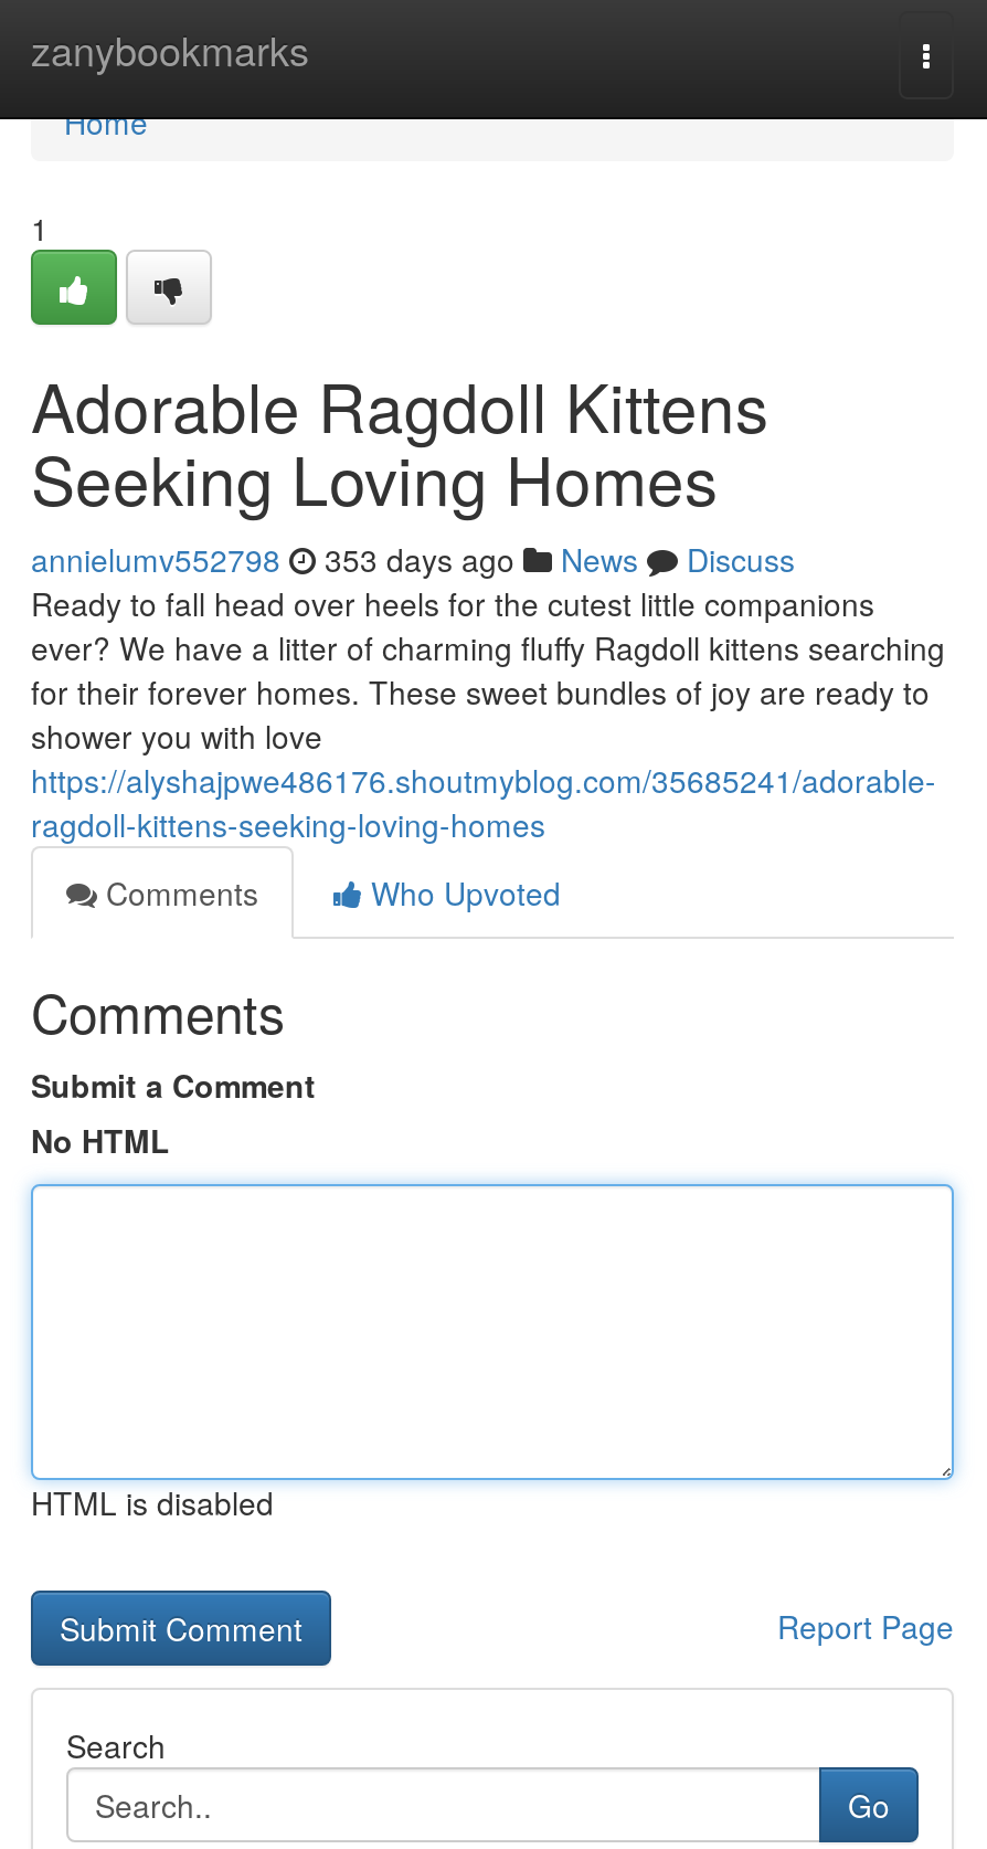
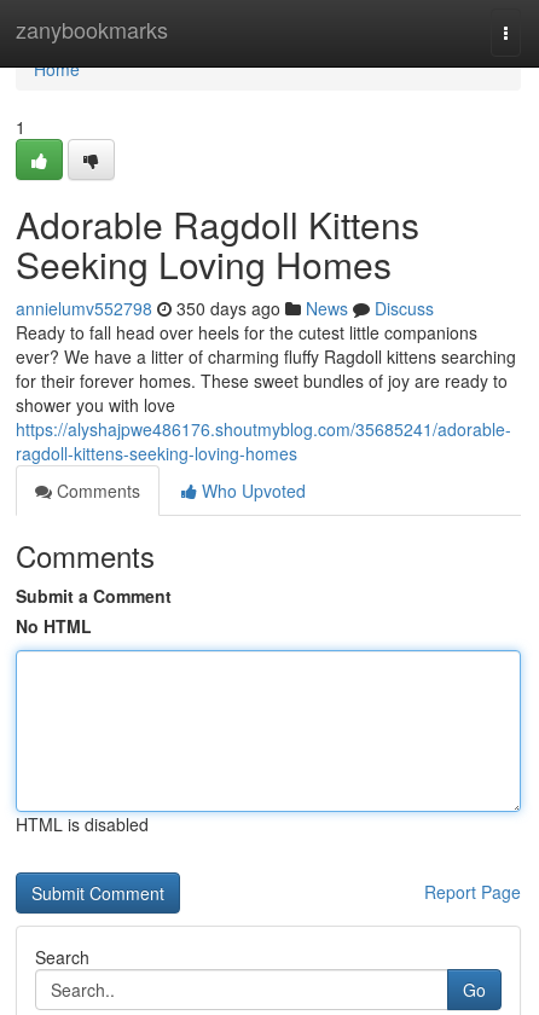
- annielumv552798 353 days ago News Discuss
+ annielumv552798 350 days ago News Discuss
